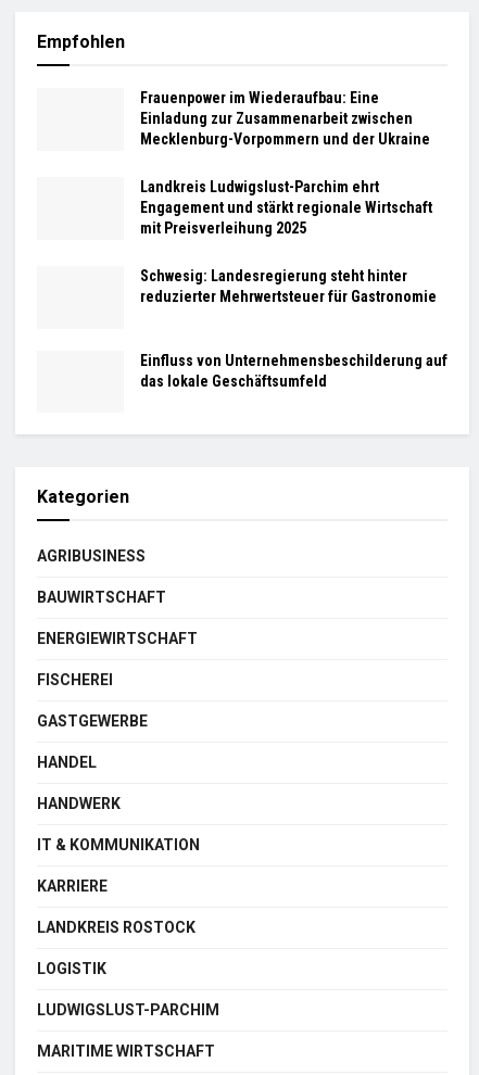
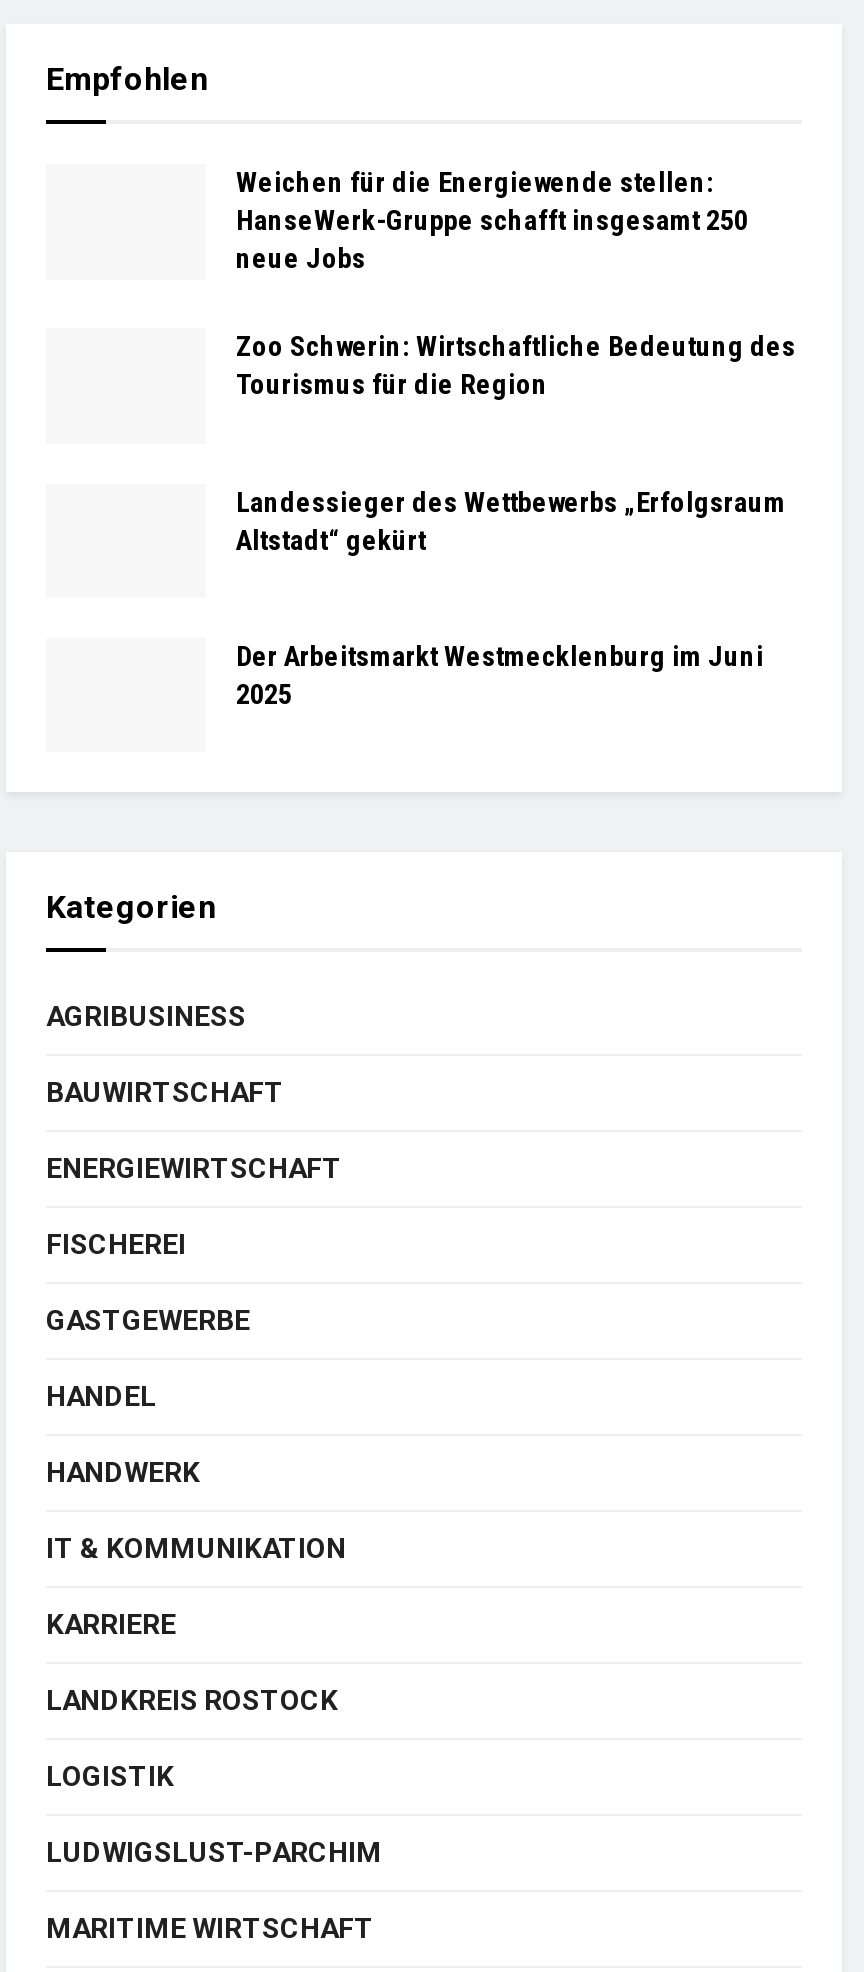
- Frauenpower im Wiederaufbau: Eine
- Einladung zur Zusammenarbeit zwischen
- Mecklenburg-Vorpommern und der Ukraine
+ Weichen für die Energiewende stellen:
+ HanseWerk-Gruppe schafft insgesamt 250
+ neue Jobs

- Landkreis Ludwigslust-Parchim ehrt
- Engagement und stärkt regionale Wirtschaft
- mit Preisverleihung 2025
+ Zoo Schwerin: Wirtschaftliche Bedeutung des
+ Tourismus für die Region

- Schwesig: Landesregierung steht hinter
- reduzierter Mehrwertsteuer für Gastronomie
+ Landessieger des Wettbewerbs „Erfolgsraum
+ Altstadt“ gekürt

- Einfluss von Unternehmensbeschilderung auf
- das lokale Geschäftsumfeld
+ Der Arbeitsmarkt Westmecklenburg im Juni
+ 2025
